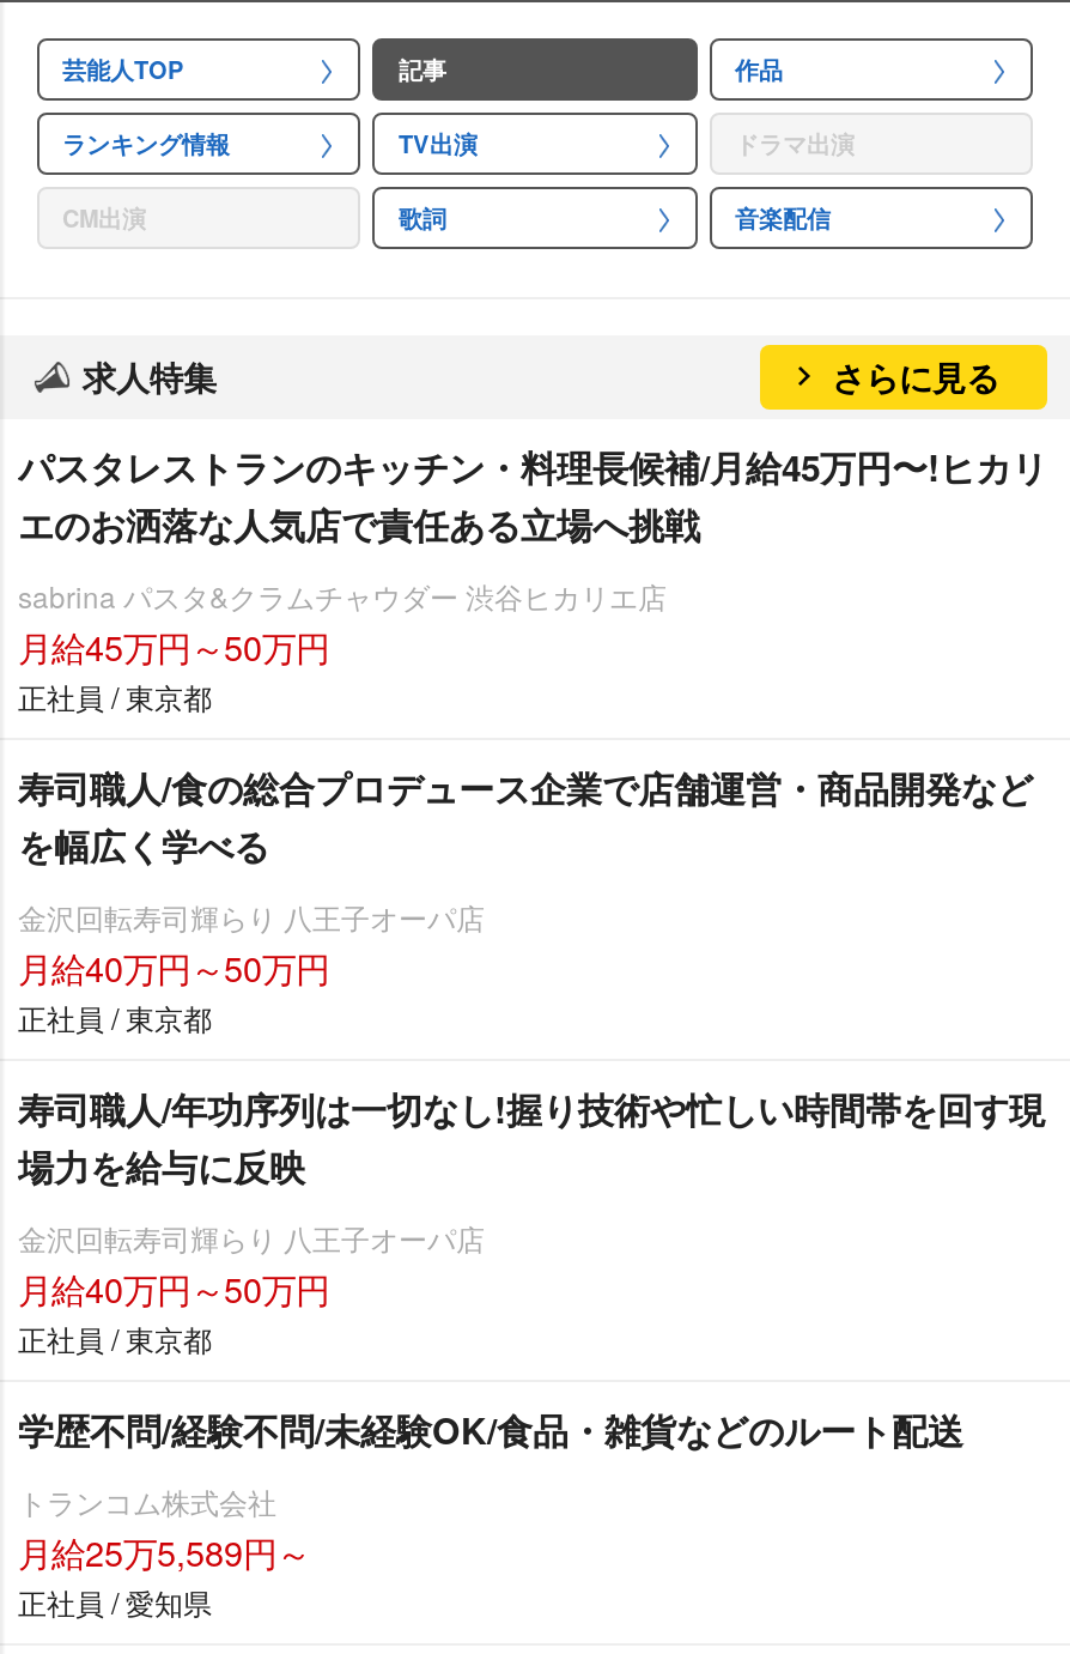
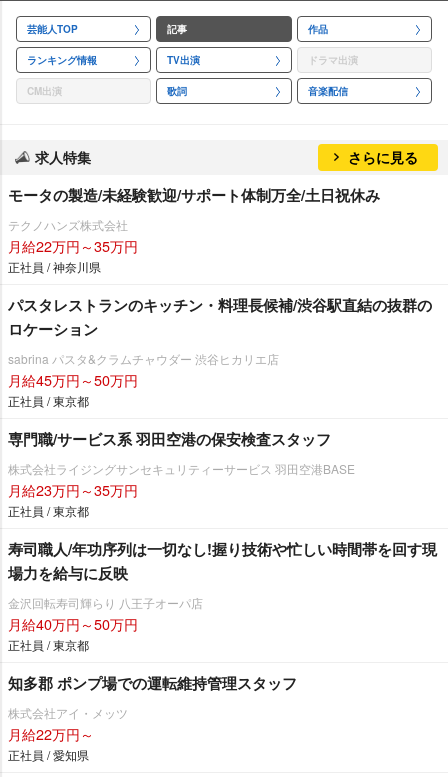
- パスタレストランのキッチン・料理長候補/月給45万円〜!ヒカリ
- エのお洒落な人気店で責任ある立場へ挑戦
+ モータの製造/未経験歓迎/サポート体制万全/土日祝休み
+ テクノハンズ株式会社
+ 月給22万円～35万円
+ 正社員 / 神奈川県
+ パスタレストランのキッチン・料理長候補/渋谷駅直結の抜群の
+ ロケーション

moved down: sabrina パスタ&クラムチャウダー 渋谷ヒカリエ店 | 月給45万円～50万円 | 正社員 / 東京都

- 寿司職人/食の総合プロデュース企業で店舗運営・商品開発など
- を幅広く学べる
+ 専門職/サービス系 羽田空港の保安検査スタッフ

- 金沢回転寿司輝らり 八王子オーパ店
- 月給40万円～50万円
+ 株式会社ライジングサンセキュリティーサービス 羽田空港BASE
+ 月給23万円～35万円

- 学歴不問/経験不問/未経験OK/食品・雑貨などのルート配送
+ 知多郡 ポンプ場での運転維持管理スタッフ

- トランコム株式会社
- 月給25万5,589円～
+ 株式会社アイ・メッツ
+ 月給22万円～
